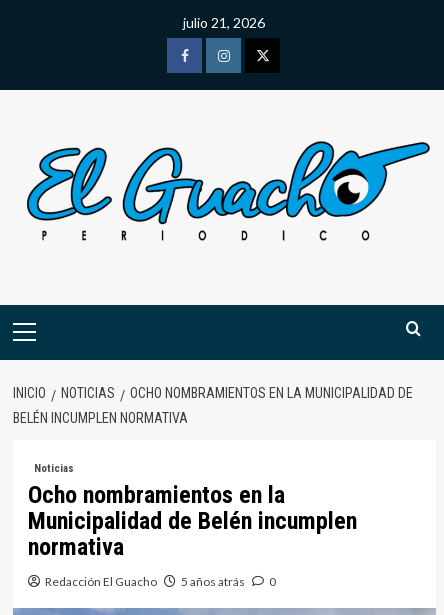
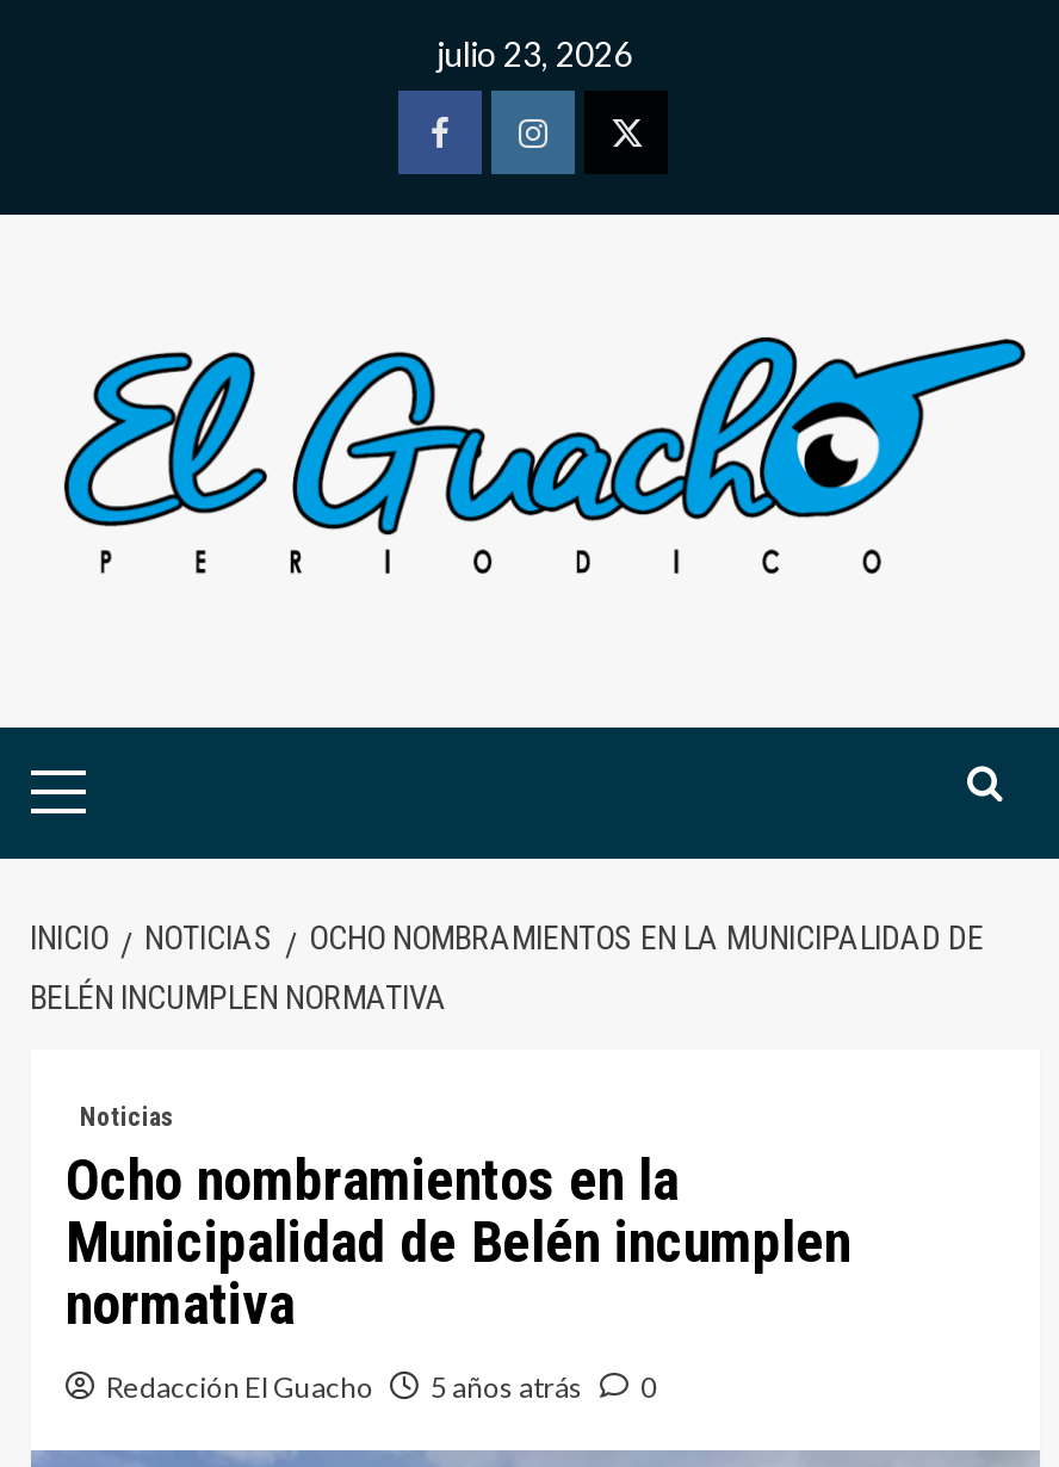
- julio 21, 2026
+ julio 23, 2026
